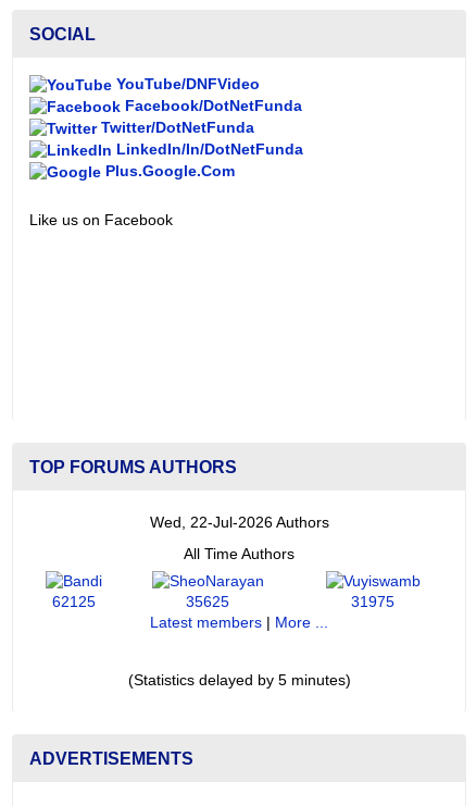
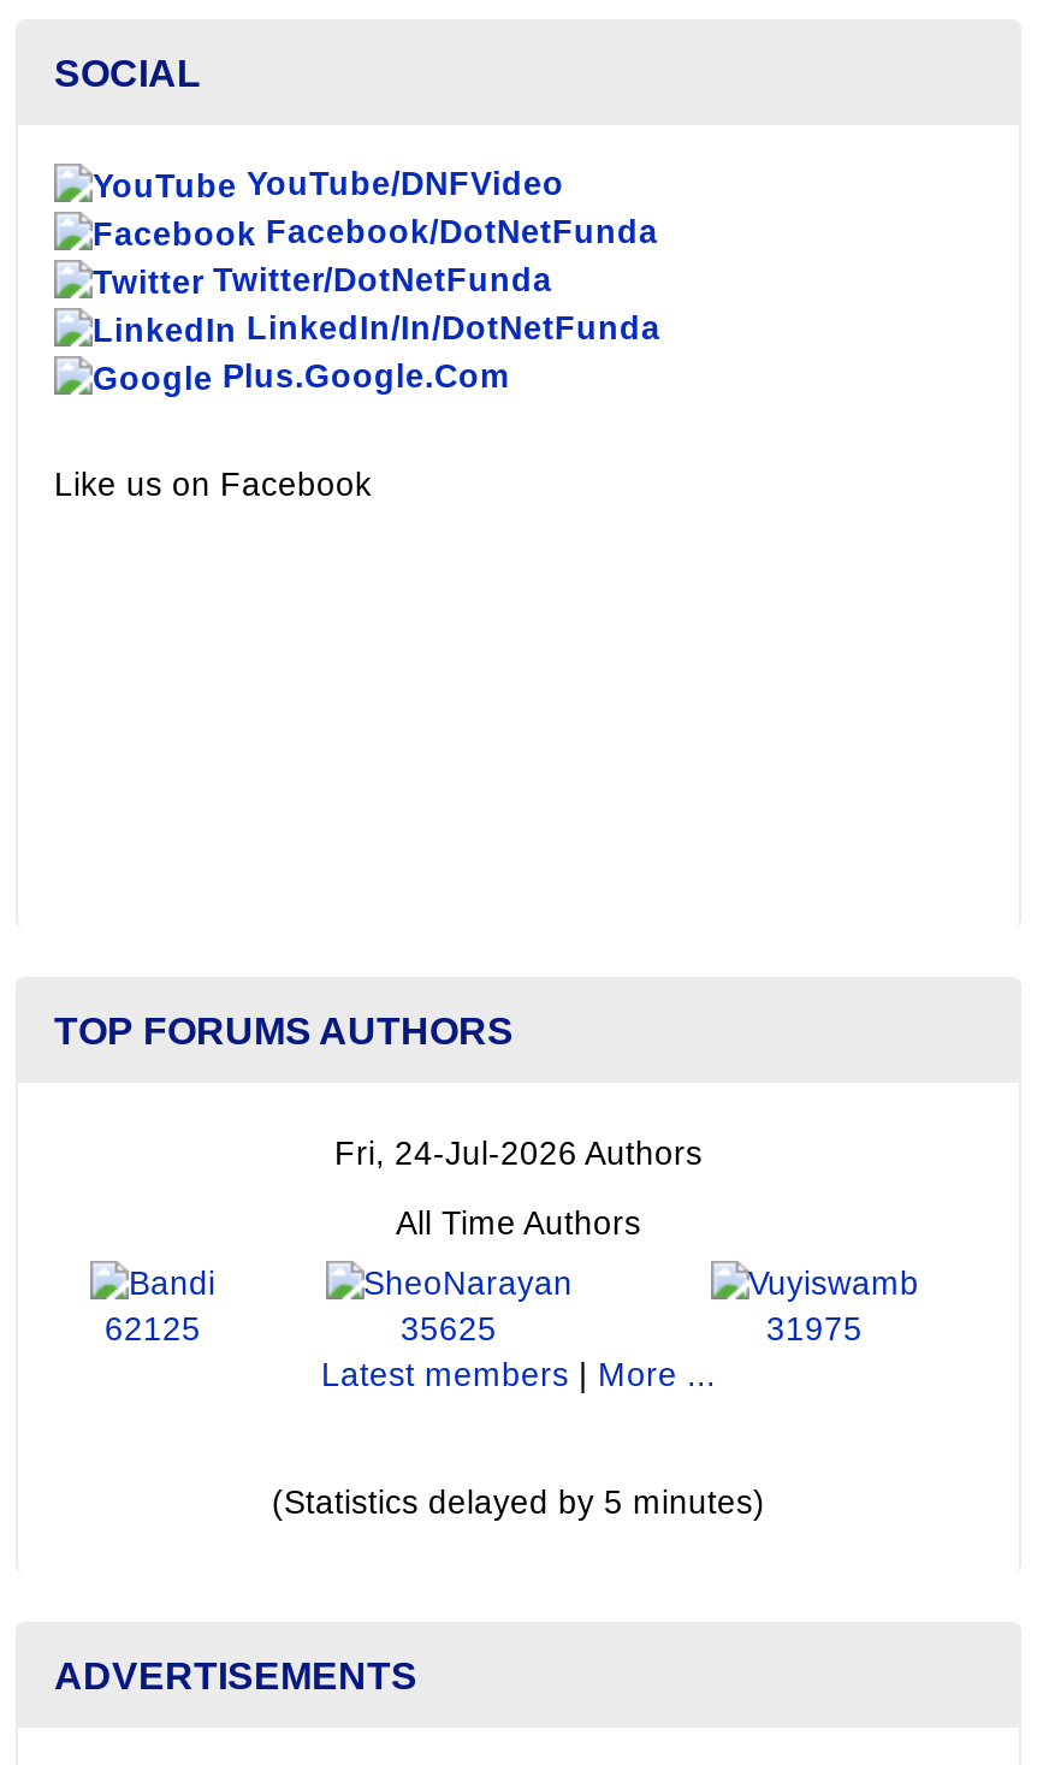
- Wed, 22-Jul-2026 Authors
+ Fri, 24-Jul-2026 Authors
